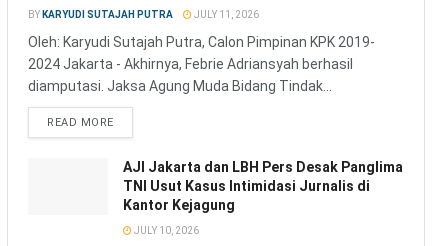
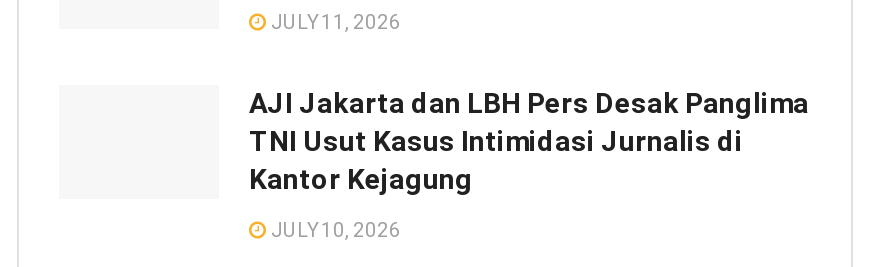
- BY KARYUDI SUTAJAH PUTRA

- Oleh: Karyudi Sutajah Putra, Calon Pimpinan KPK 2019-
- 2024 Jakarta - Akhirnya, Febrie Adriansyah berhasil
- diamputasi. Jaksa Agung Muda Bidang Tindak...
- READ MORE
